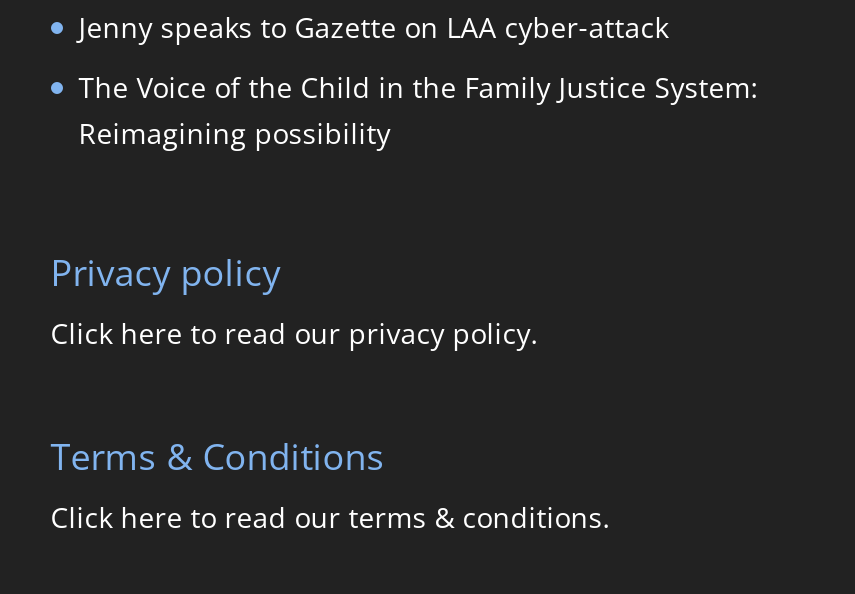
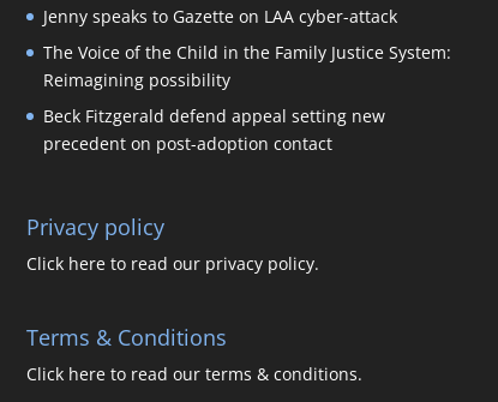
+ Beck Fitzgerald defend appeal setting new
+ precedent on post-adoption contact
